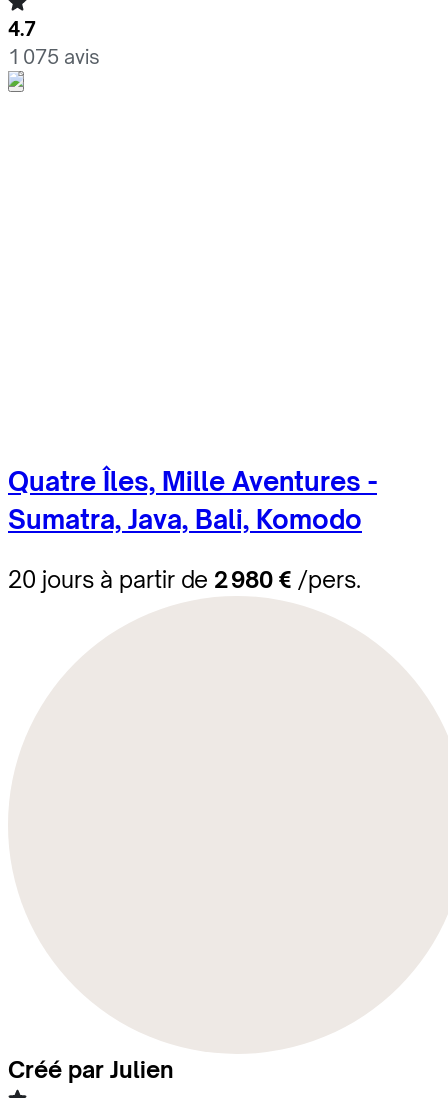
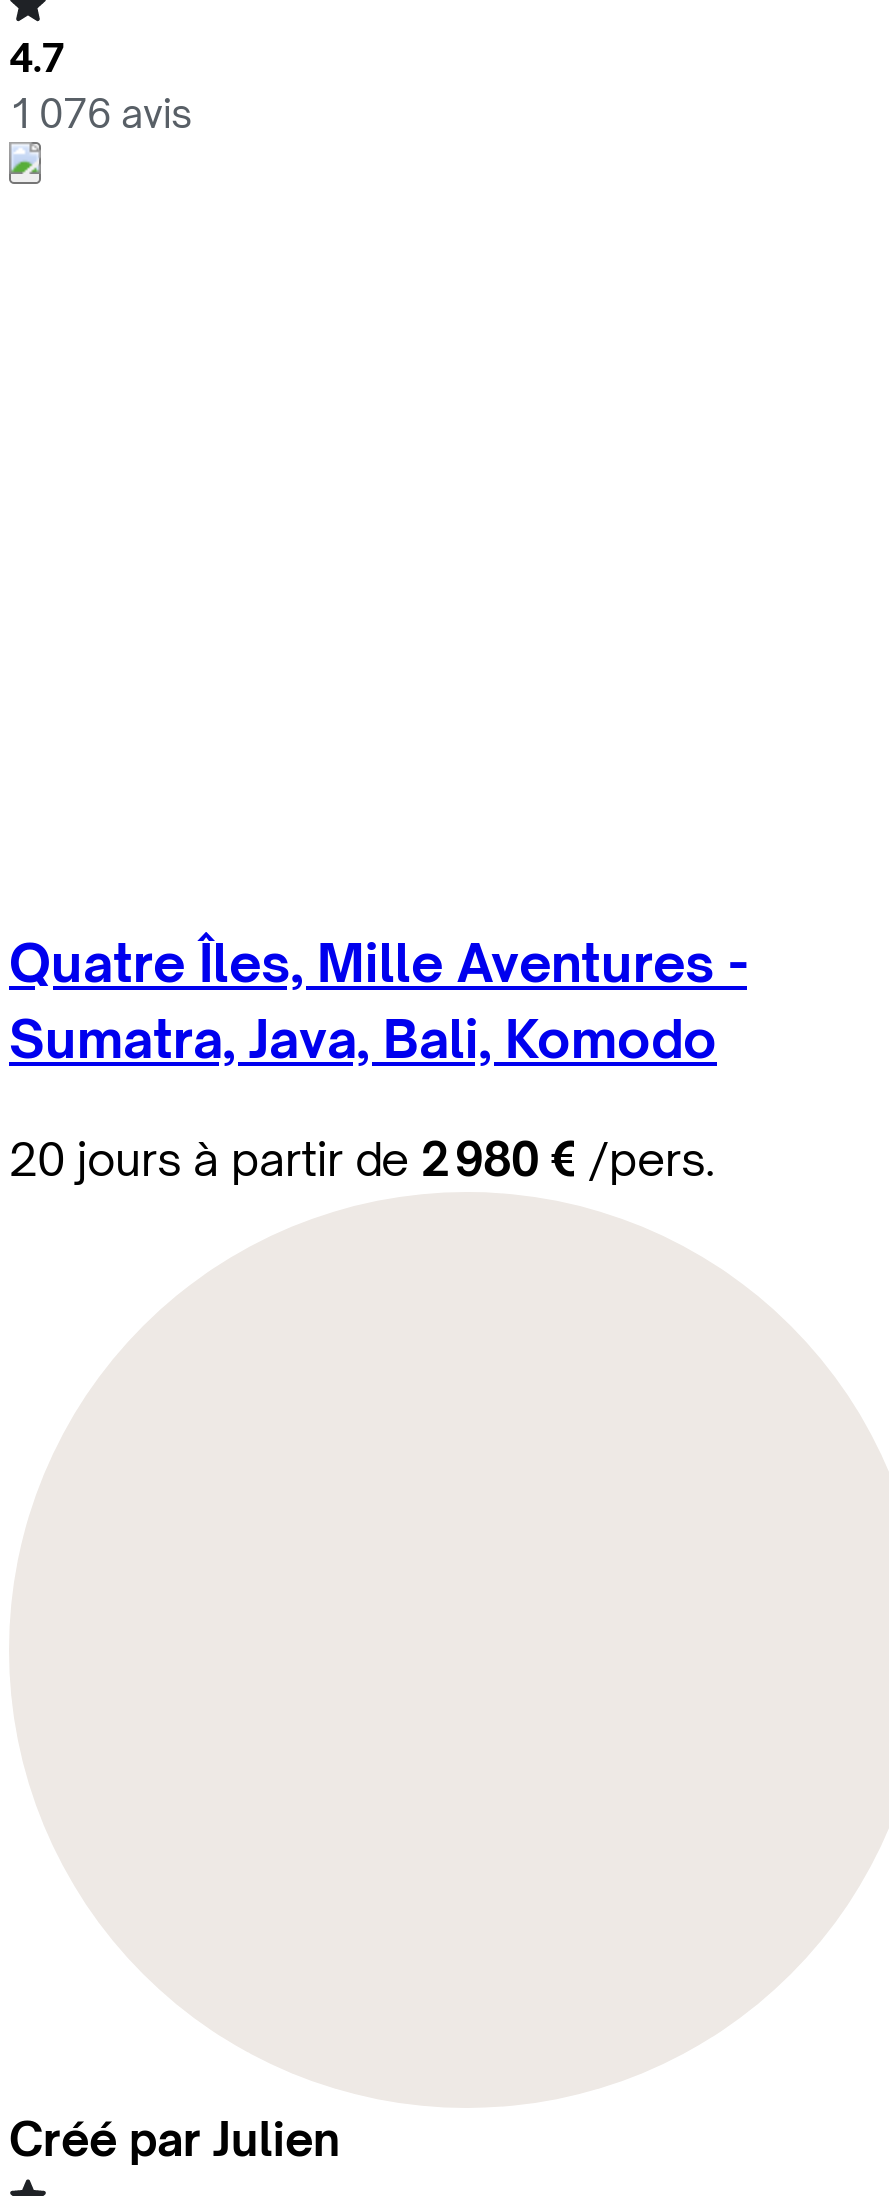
- 1 075 avis
+ 1 076 avis
